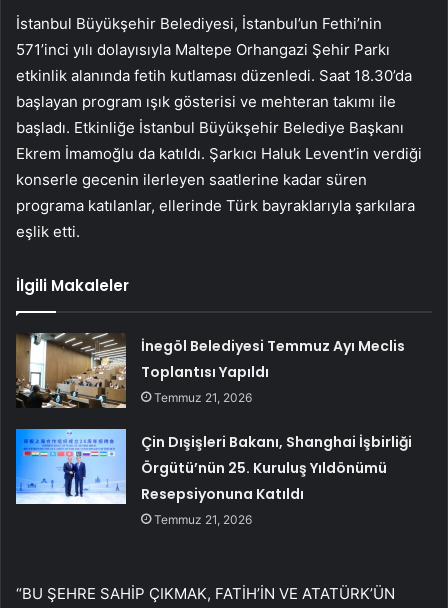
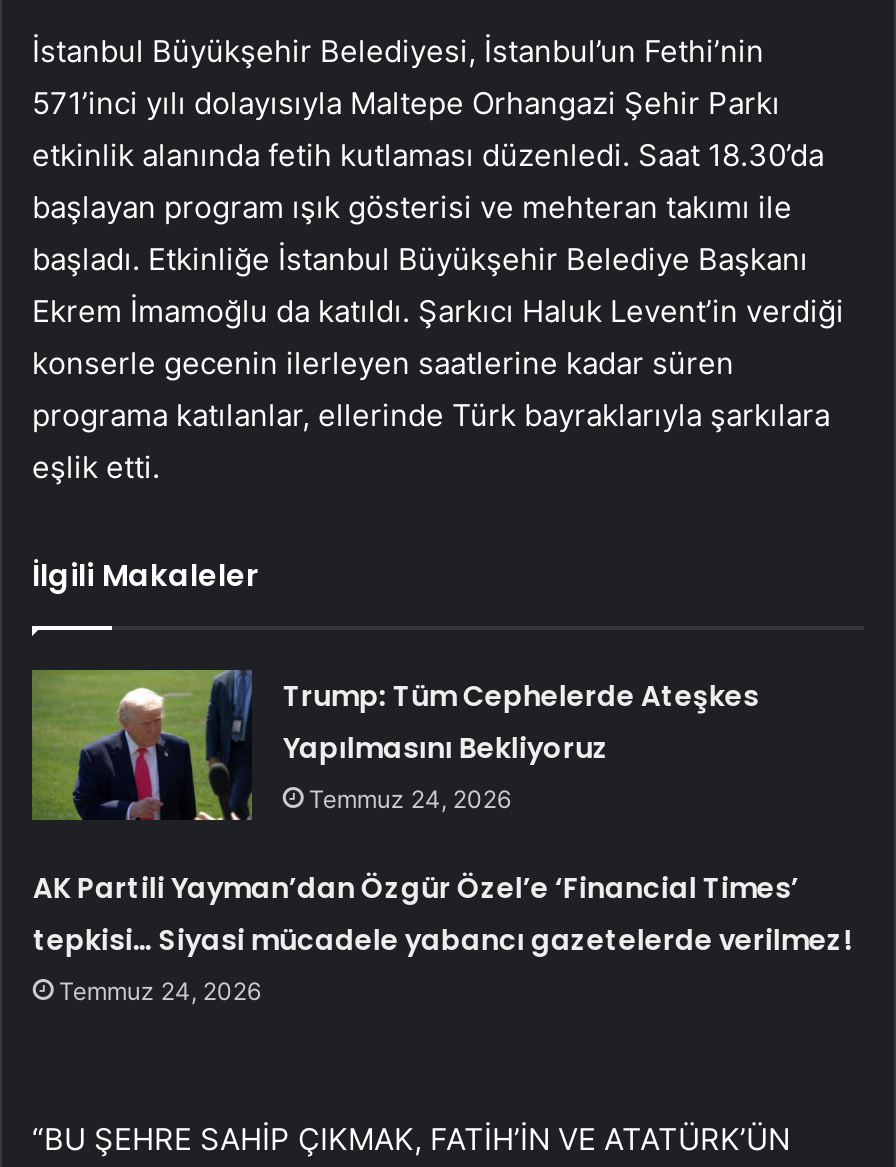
- [image]
- İnegöl Belediyesi Temmuz Ayı Meclis
- Toplantısı Yapıldı
- Temmuz 21, 2026
+ [image]
+ Trump: Tüm Cephelerde Ateşkes
+ Yapılmasını Bekliyoruz
+ Temmuz 24, 2026

- Çin Dışişleri Bakanı, Shanghai İşbirliği
- Örgütü’nün 25. Kuruluş Yıldönümü
- Resepsiyonuna Katıldı
- Temmuz 21, 2026
+ AK Partili Yayman’dan Özgür Özel’e ‘Financial Times’
+ tepkisi… Siyasi mücadele yabancı gazetelerde verilmez!
+ Temmuz 24, 2026
